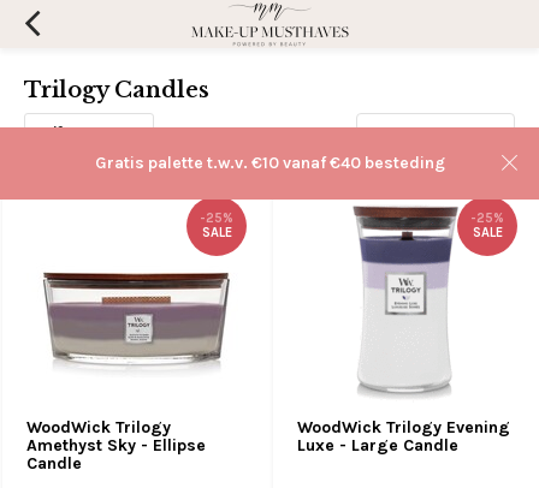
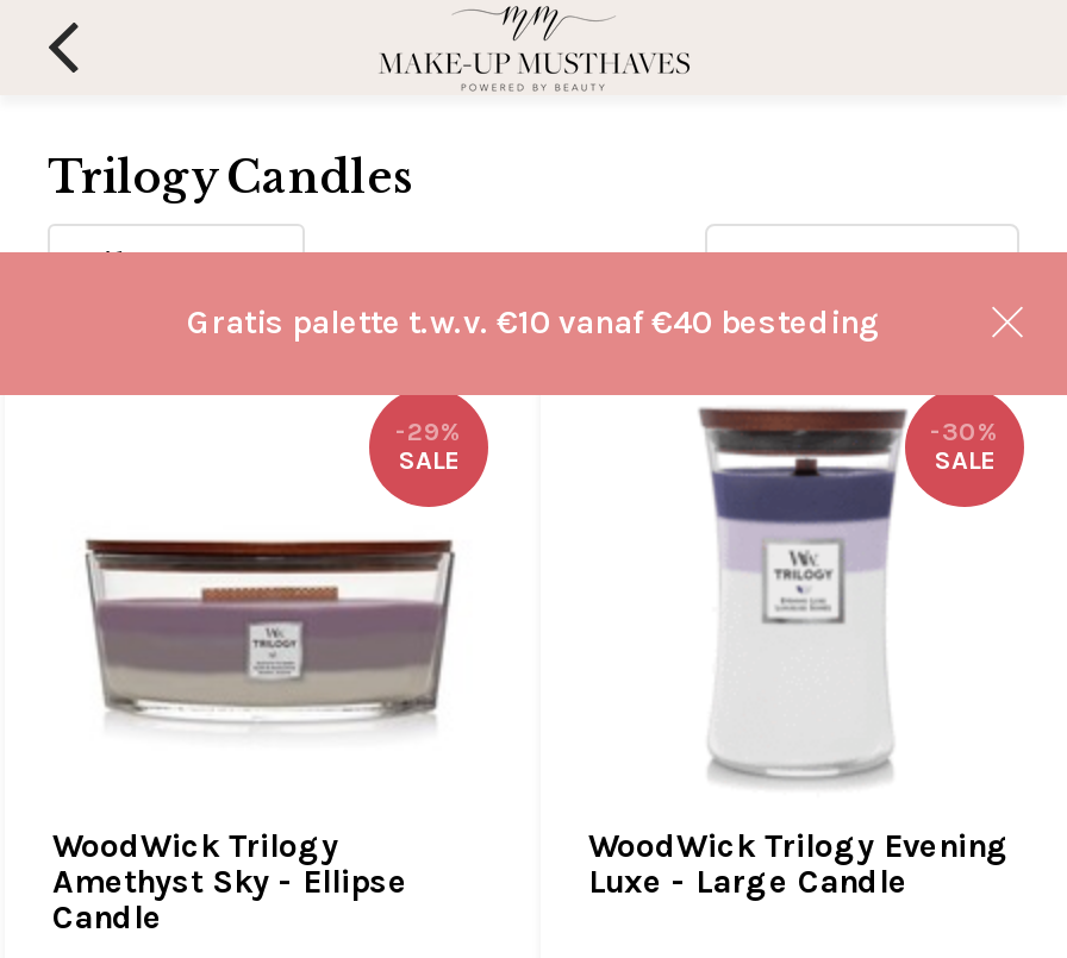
- -25%
+ -29%

- -25%
+ -30%
